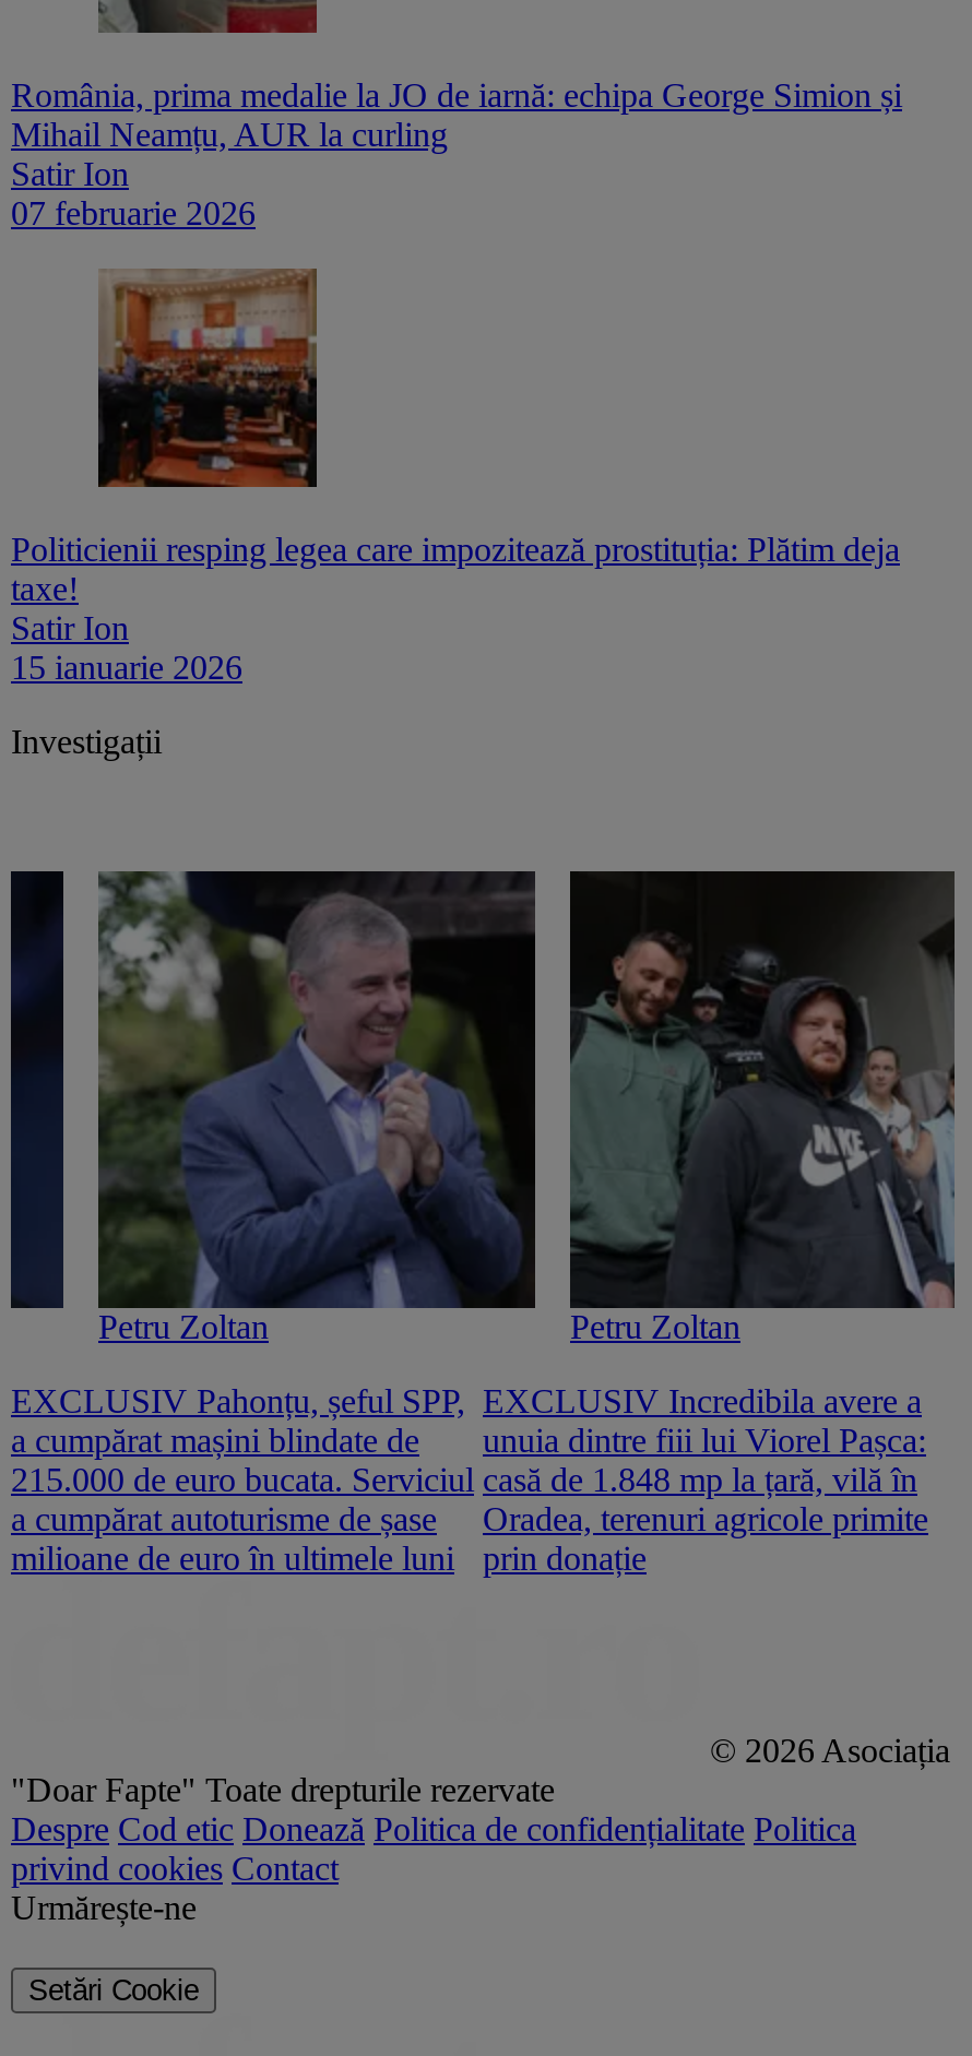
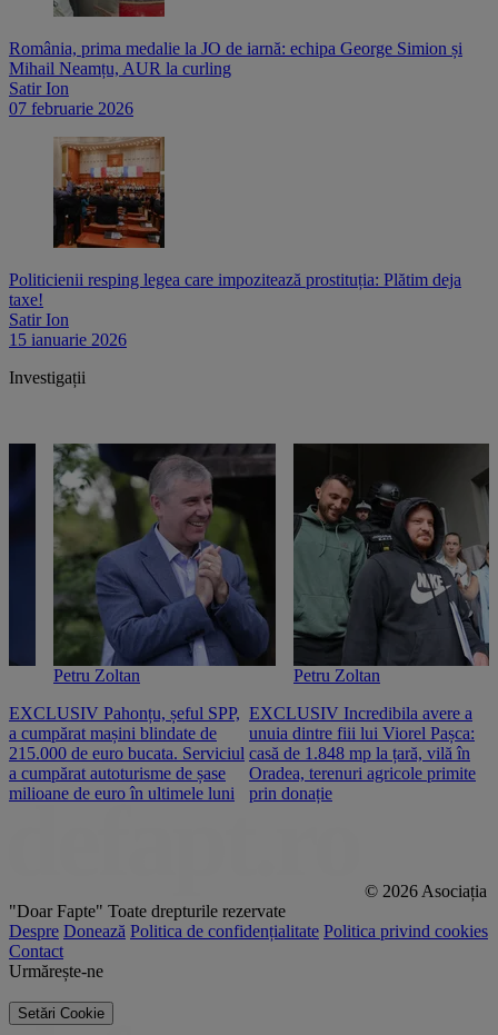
- Despre Cod etic Donează Politica de confidențialitate Politica
- privind cookies Contact
+ Despre Donează Politica de confidențialitate Politica privind cookies
+ Contact
